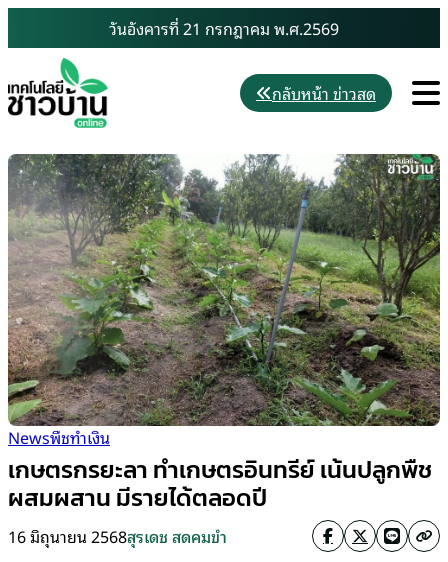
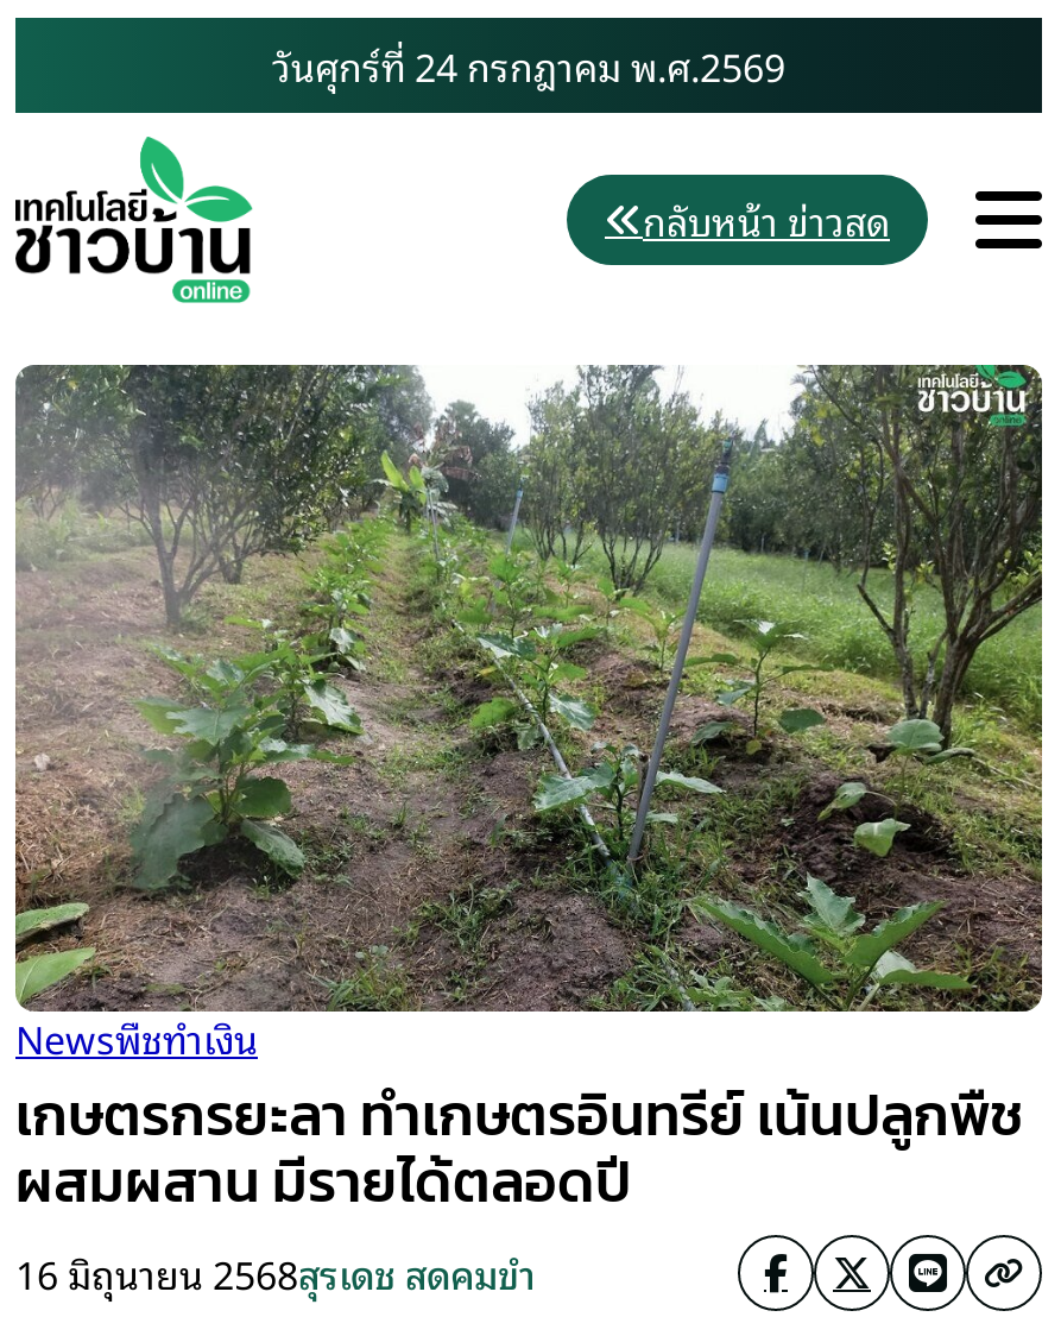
- วันอังคารที่ 21 กรกฎาคม พ.ศ.2569
+ วันศุกร์ที่ 24 กรกฎาคม พ.ศ.2569
